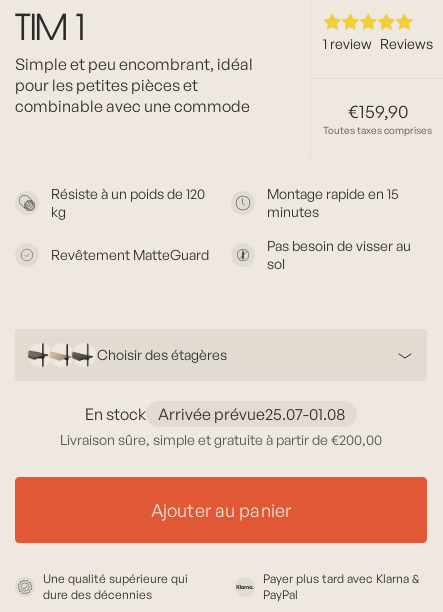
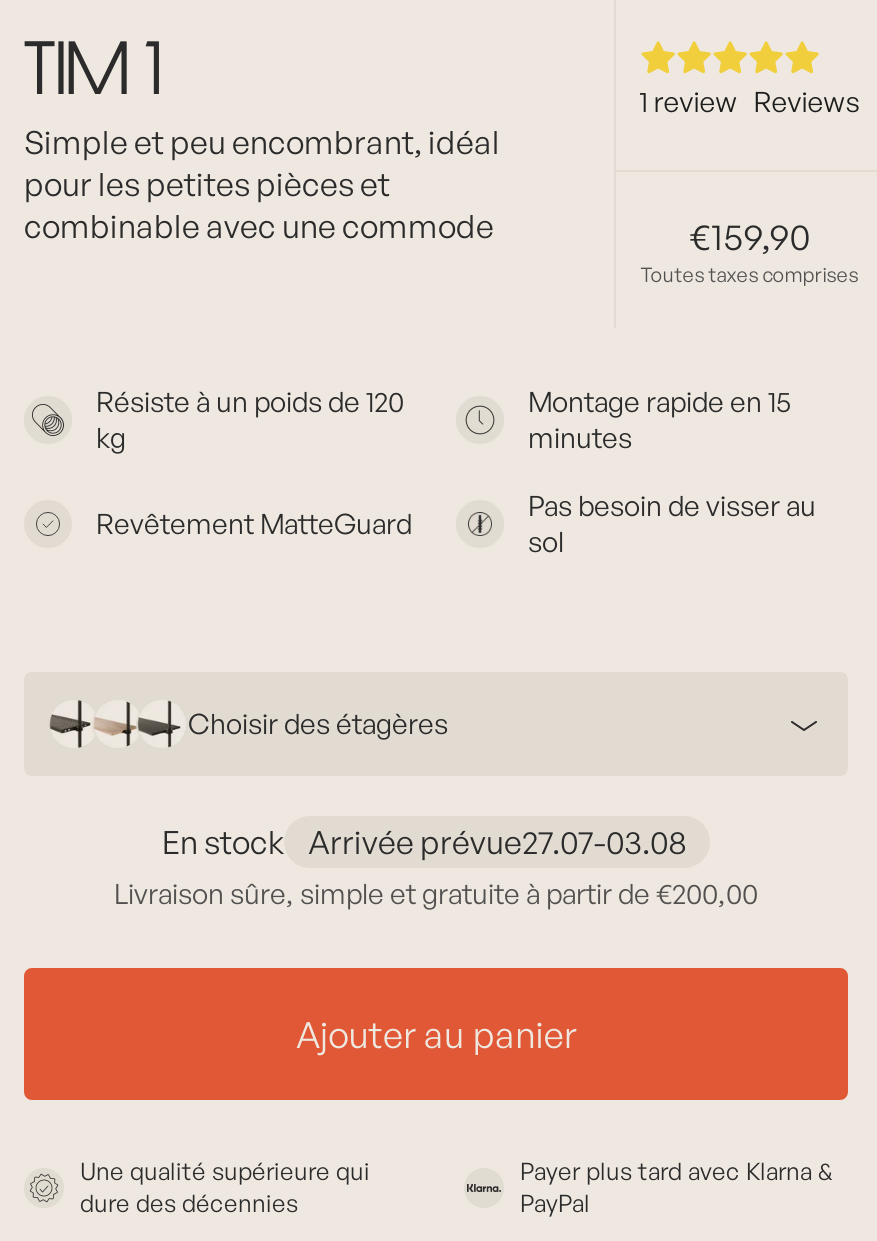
- En stock Arrivée prévue25.07-01.08
+ En stock Arrivée prévue27.07-03.08
